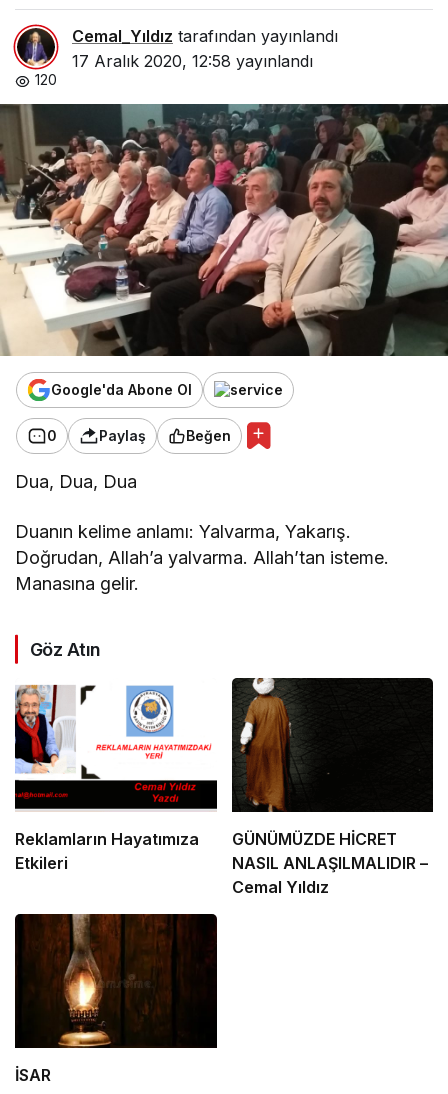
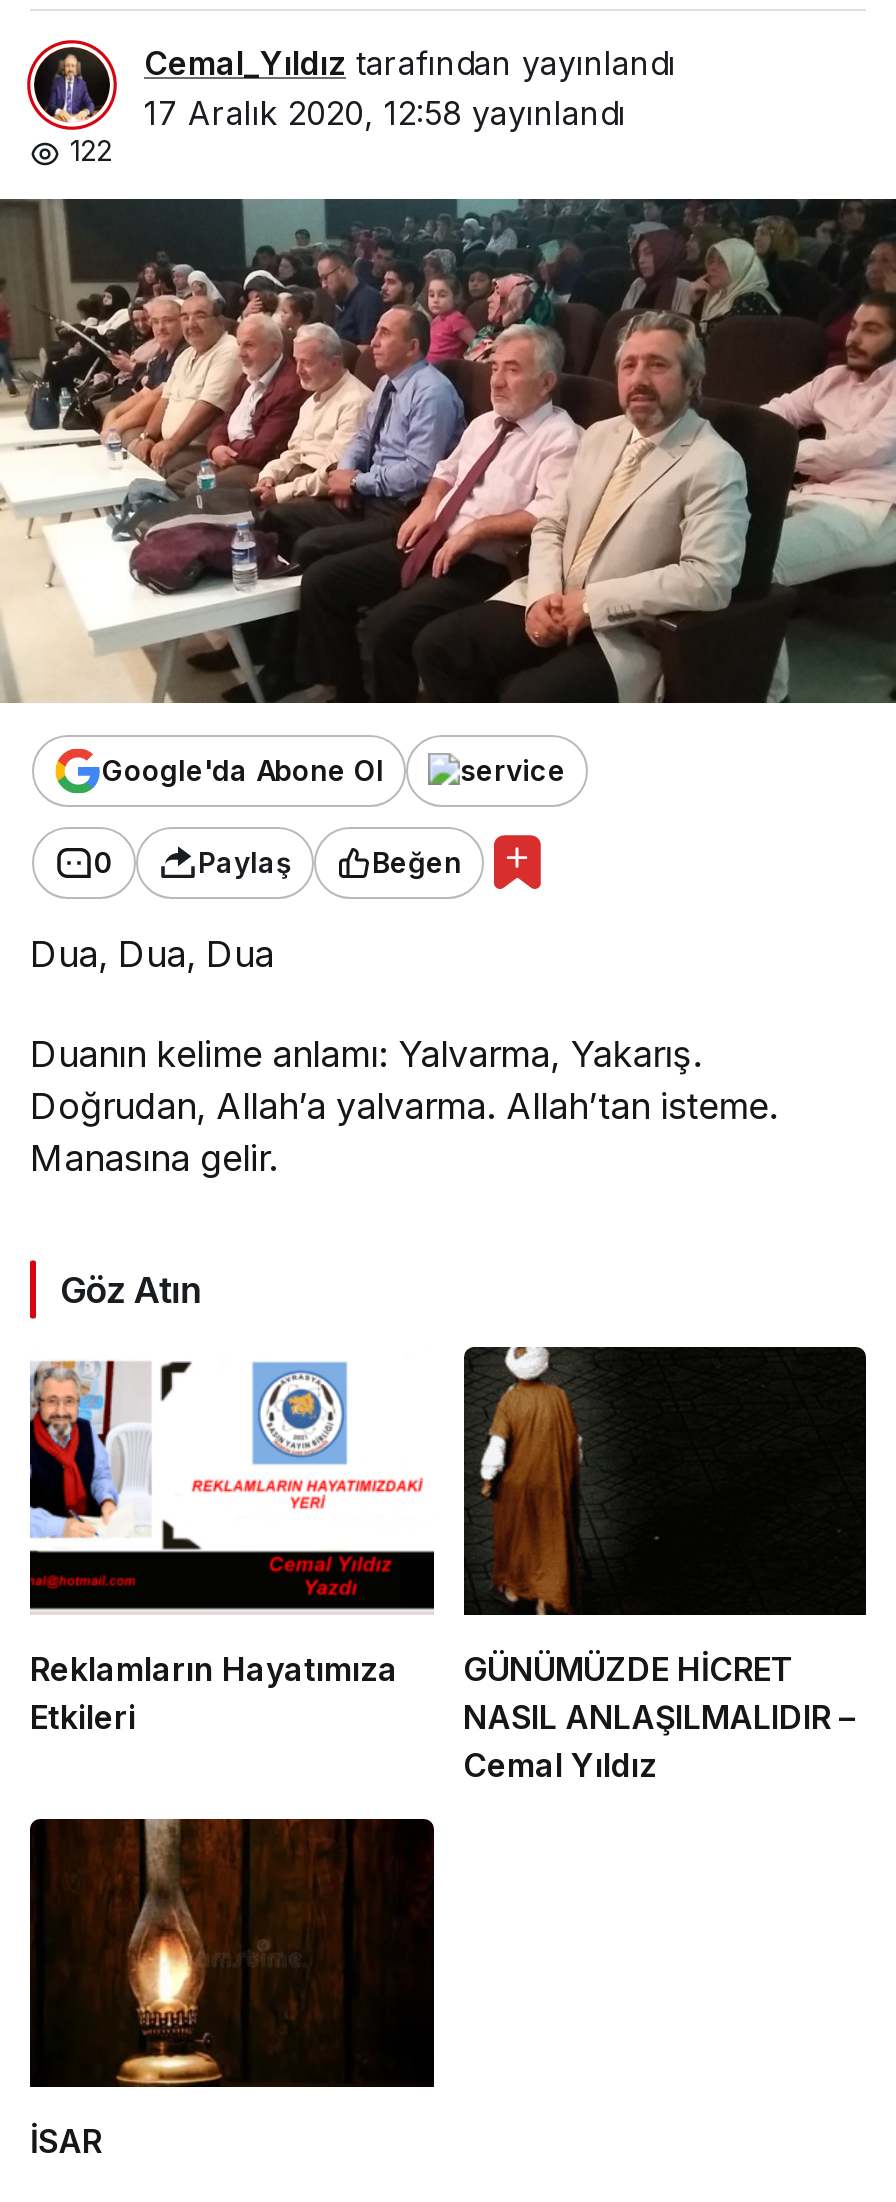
- 120
+ 122
